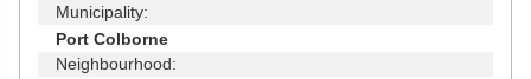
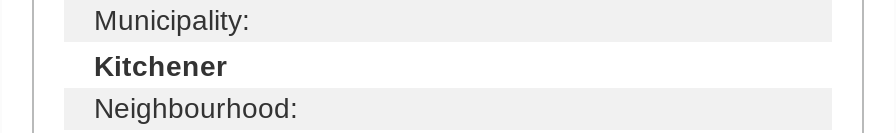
- Port Colborne
+ Kitchener
